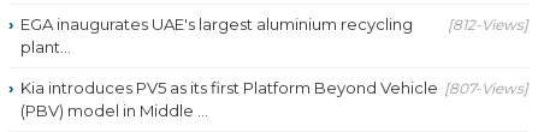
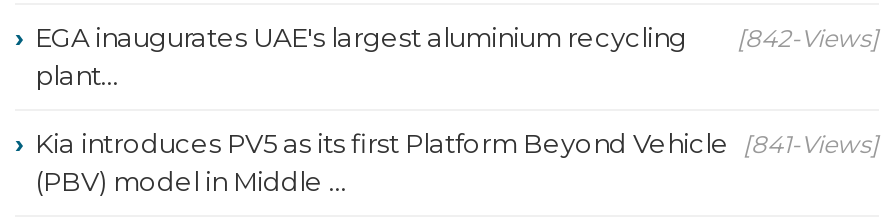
- EGA inaugurates UAE's largest aluminium recycling [812-Views]
+ EGA inaugurates UAE's largest aluminium recycling [842-Views]

- Kia introduces PV5 as its first Platform Beyond Vehicle [807-Views]
+ Kia introduces PV5 as its first Platform Beyond Vehicle [841-Views]
